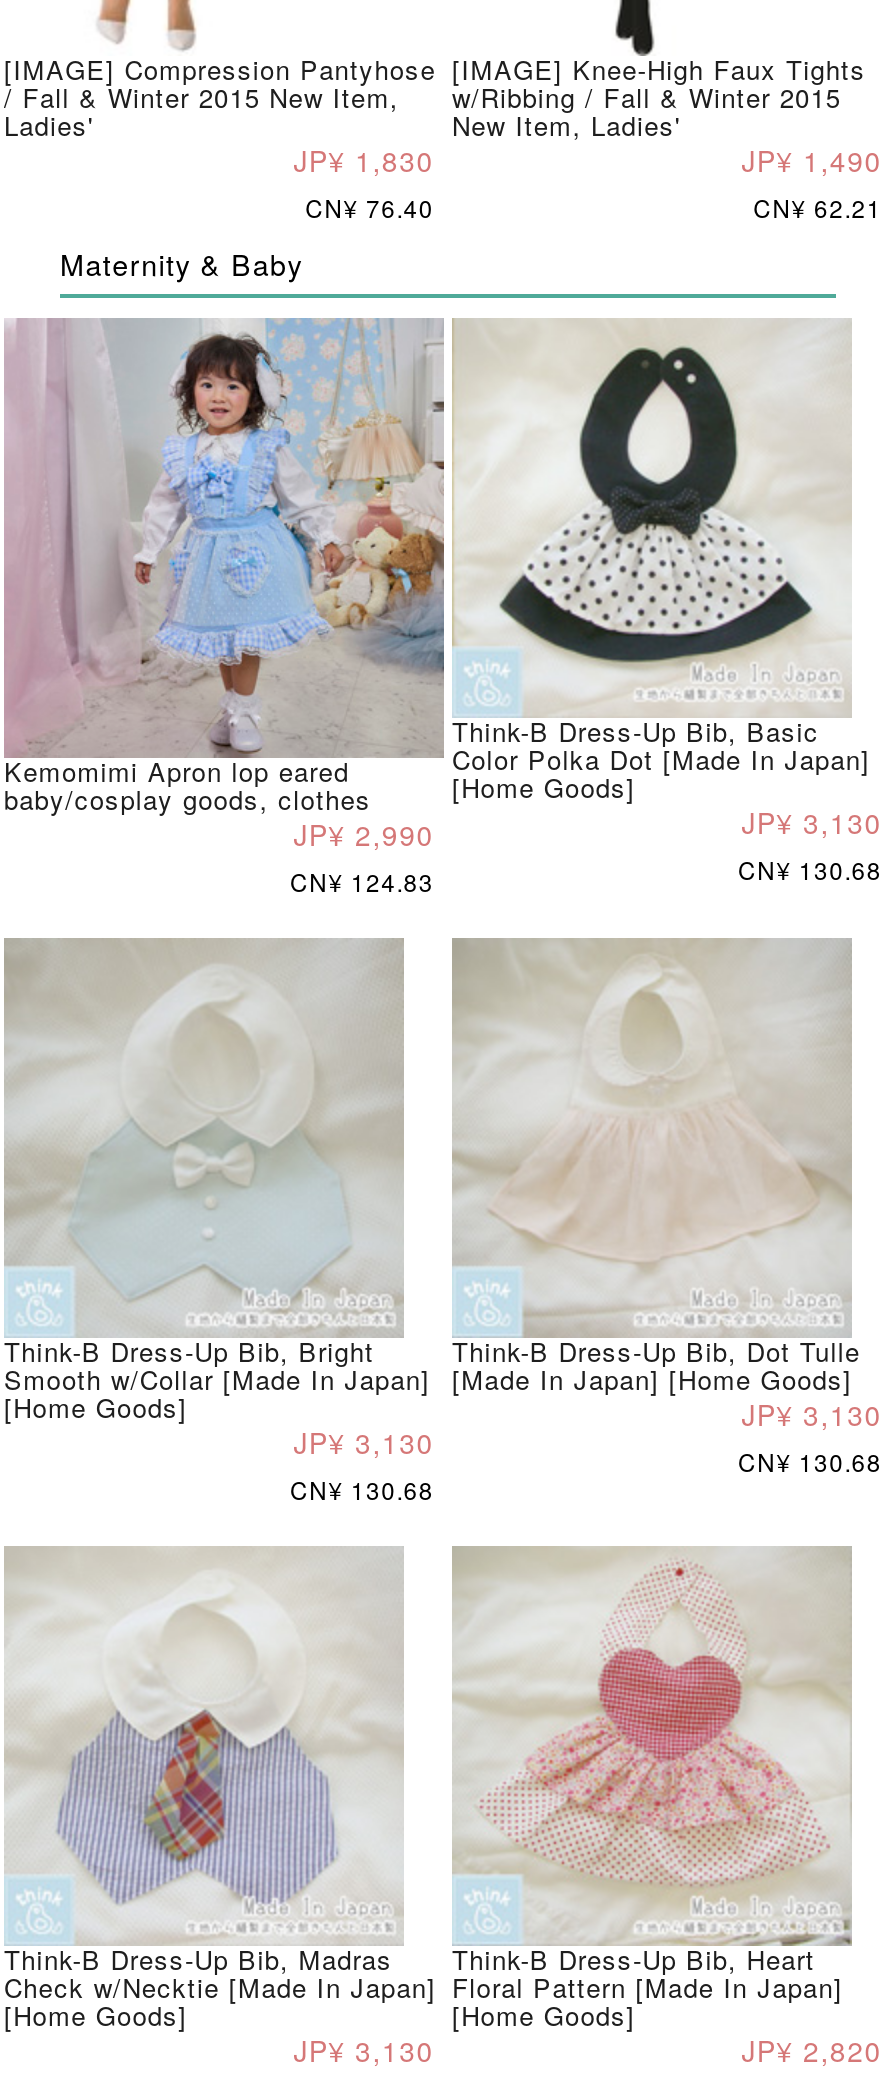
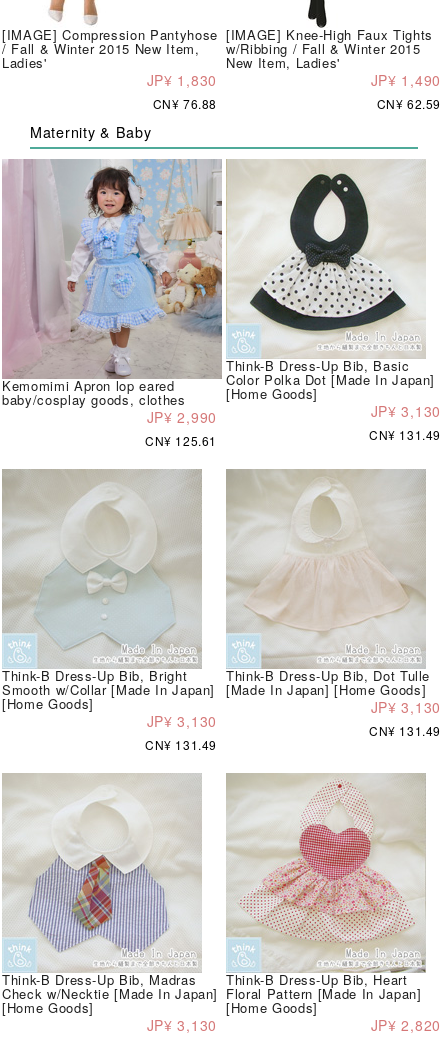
- CN¥ 76.40
+ CN¥ 76.88

- CN¥ 62.21
+ CN¥ 62.59

- CN¥ 130.68
+ CN¥ 131.49

- CN¥ 124.83
+ CN¥ 125.61

- CN¥ 130.68
+ CN¥ 131.49

- CN¥ 130.68
+ CN¥ 131.49
